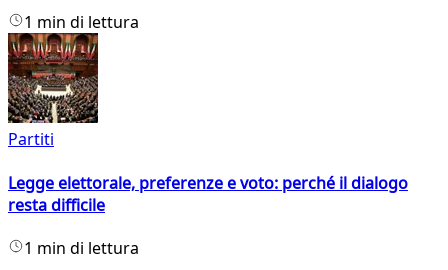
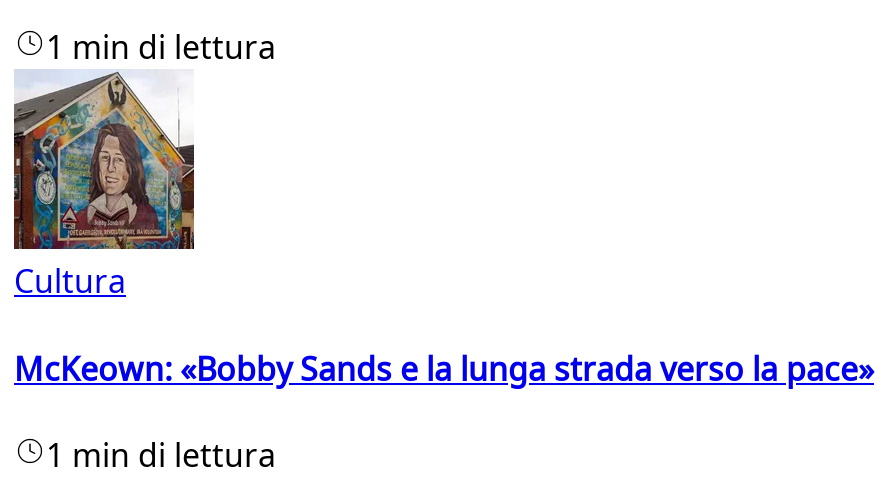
- [image]
- Partiti
+ [image]
+ Cultura

- Legge elettorale, preferenze e voto: perché il dialogo
- resta difficile
+ McKeown: «Bobby Sands e la lunga strada verso la pace»
